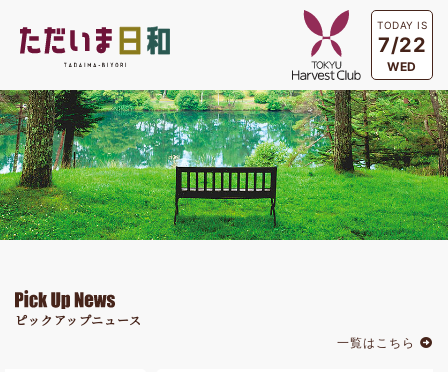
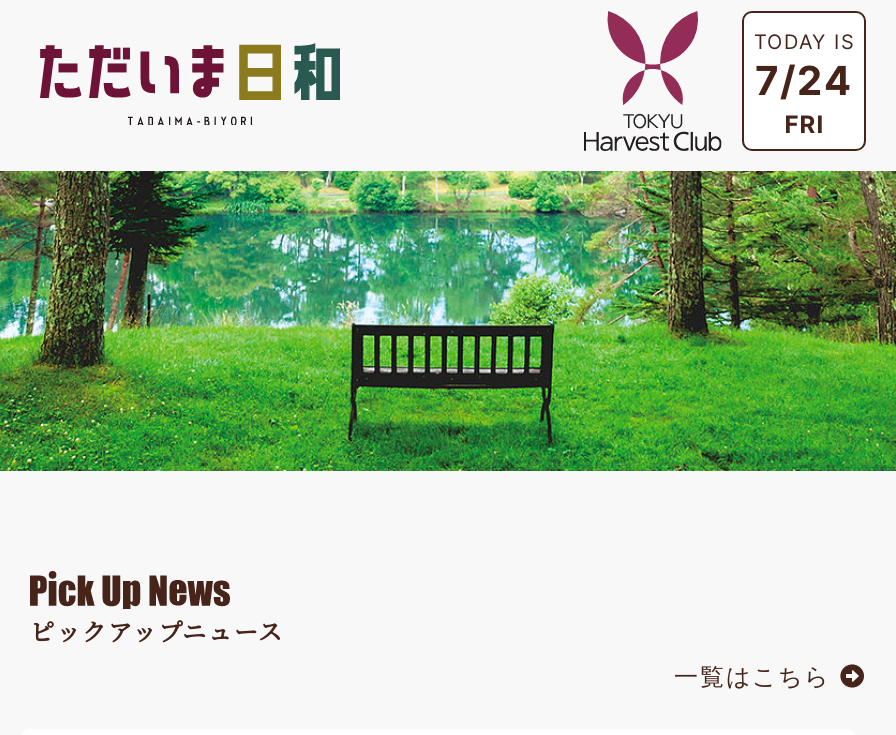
- 7/22
- WED
+ 7/24
+ FRI
